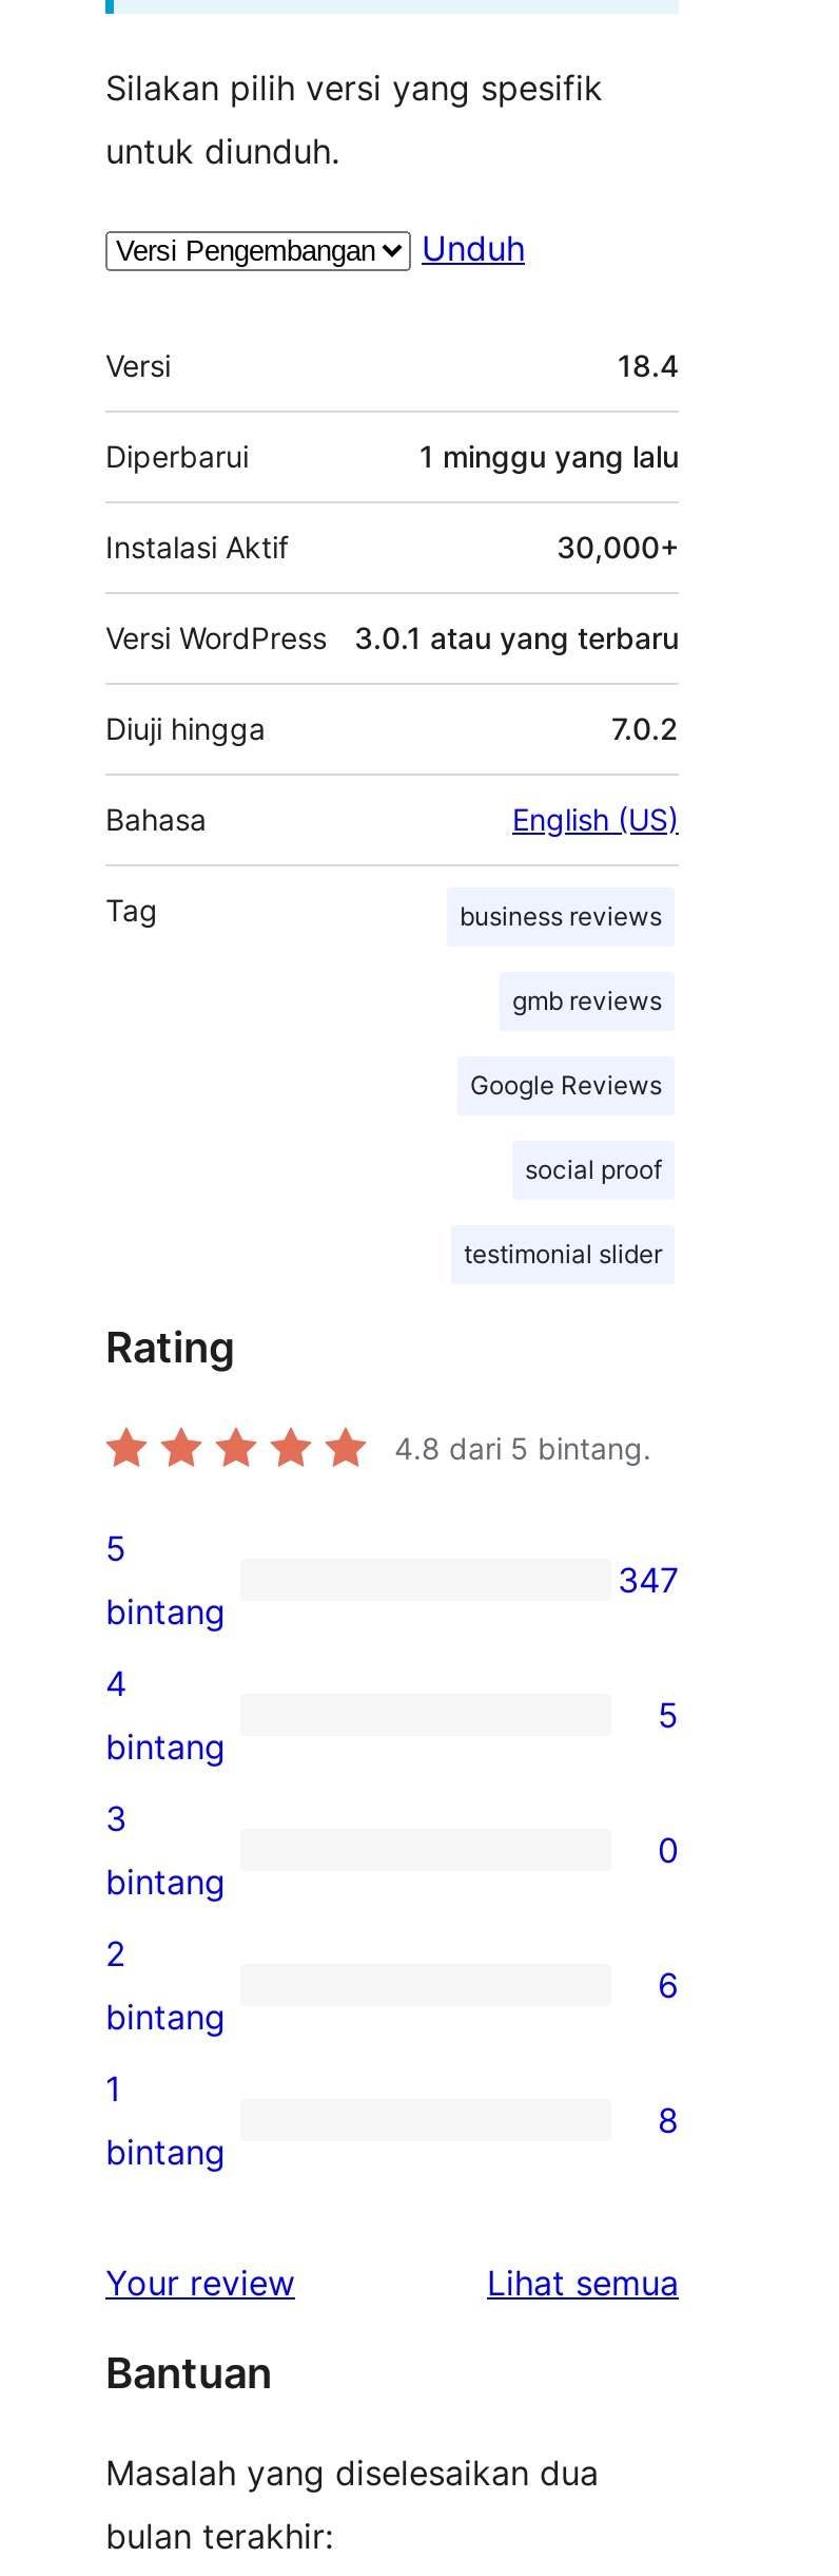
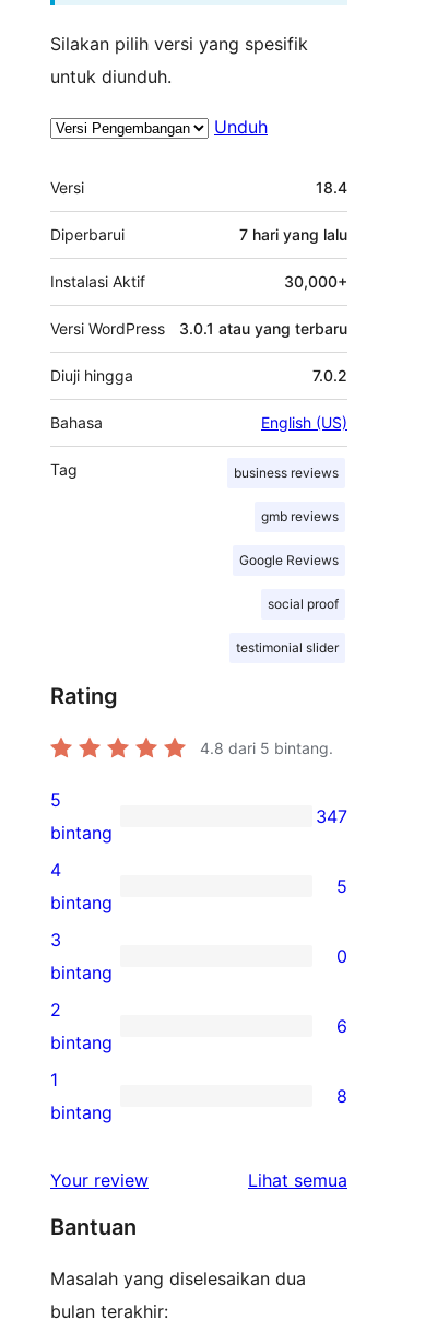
- 1 minggu yang lalu
+ 7 hari yang lalu
